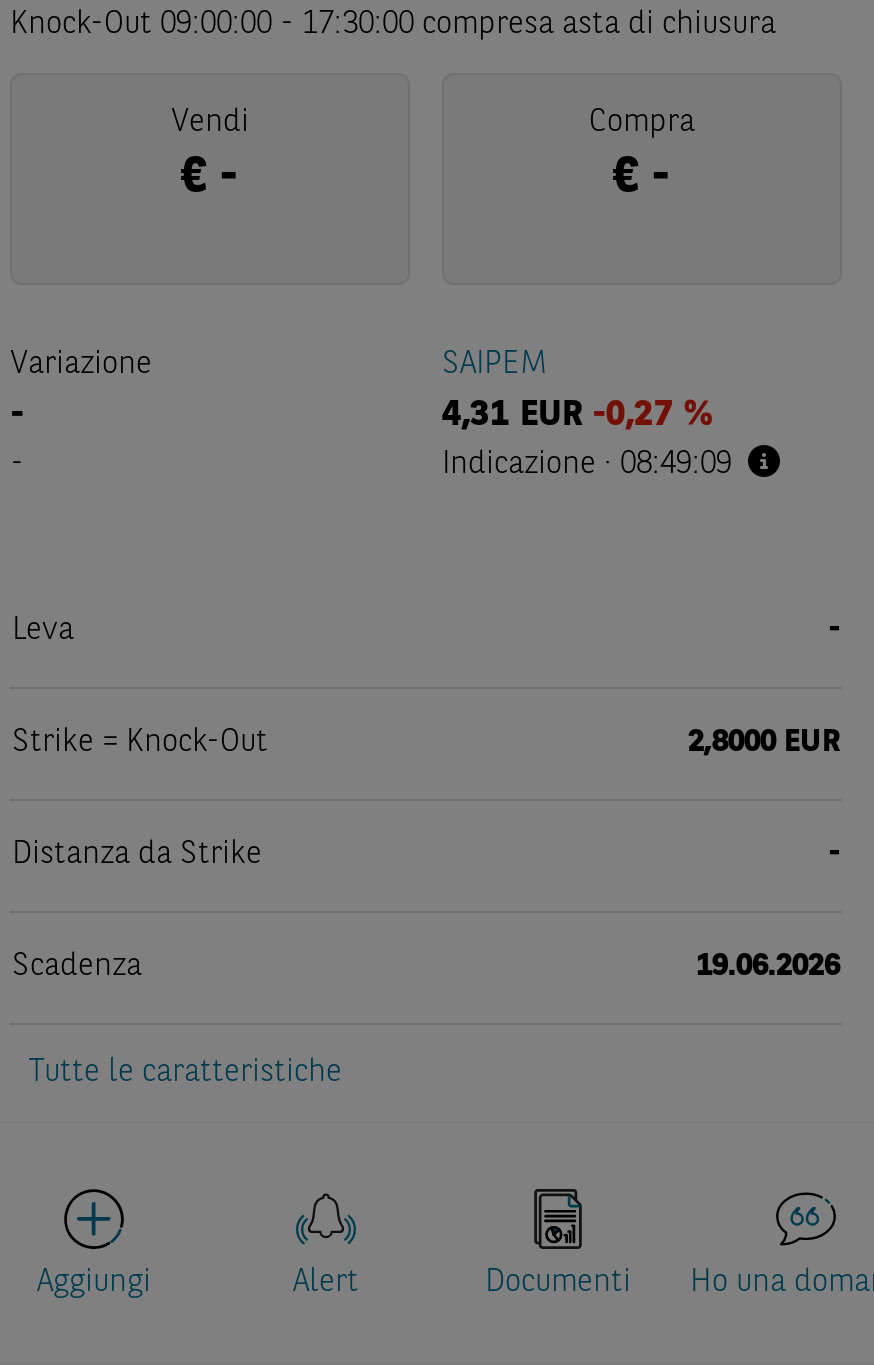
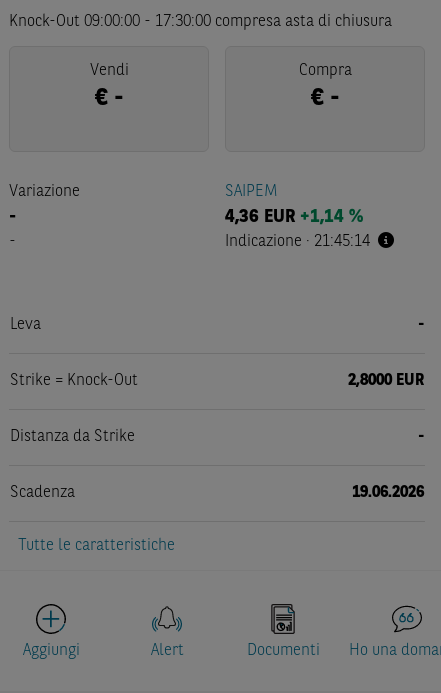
- 4,31 EUR -0,27 %
+ 4,36 EUR +1,14 %

- Indicazione · 08:49:09
+ Indicazione · 21:45:14
